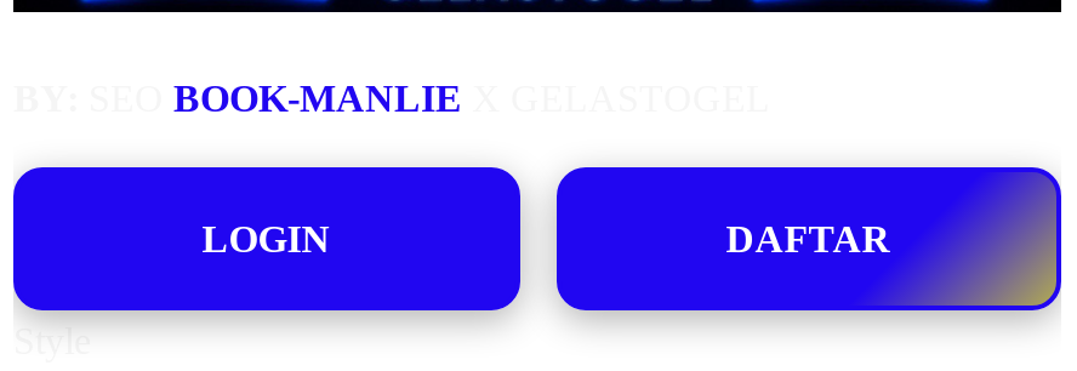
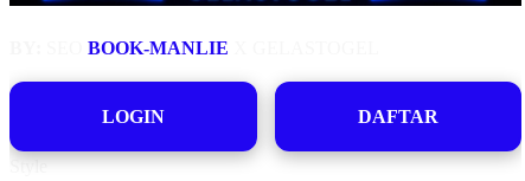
- [image]
